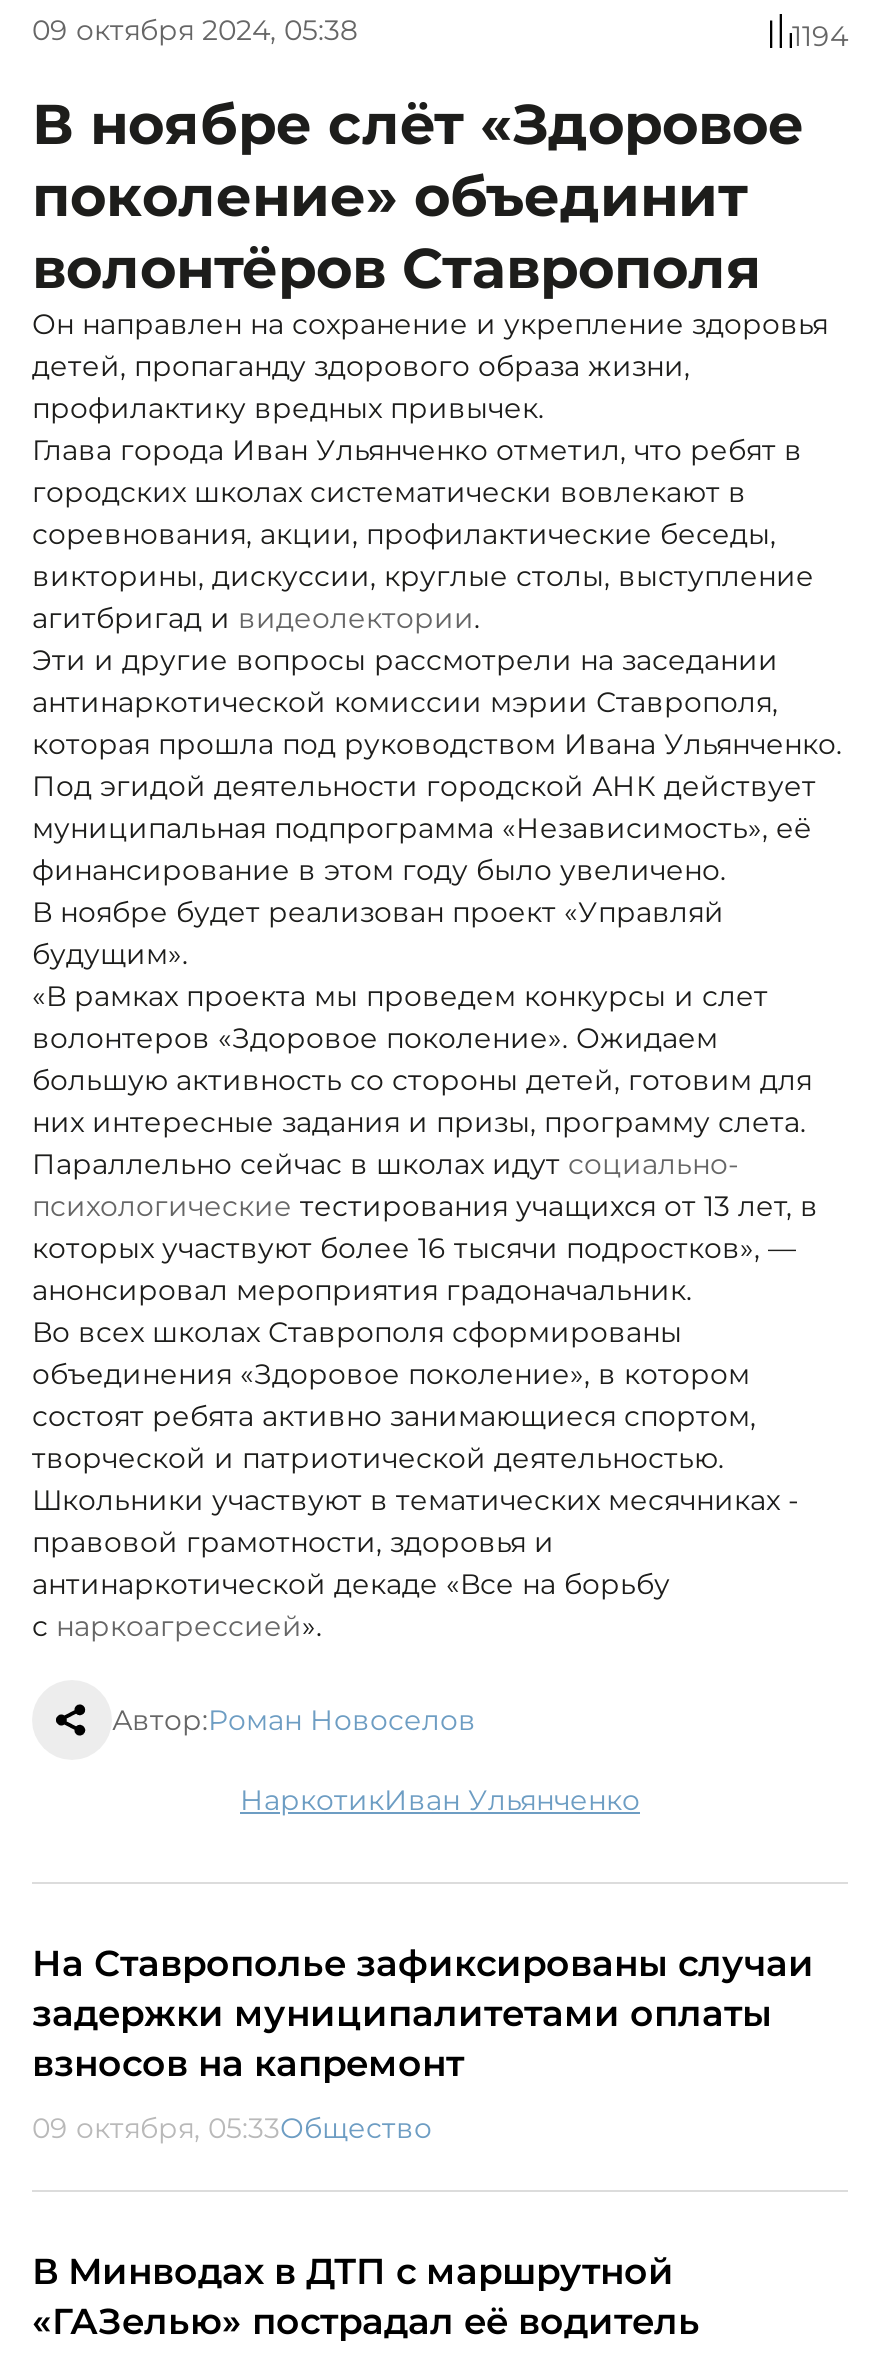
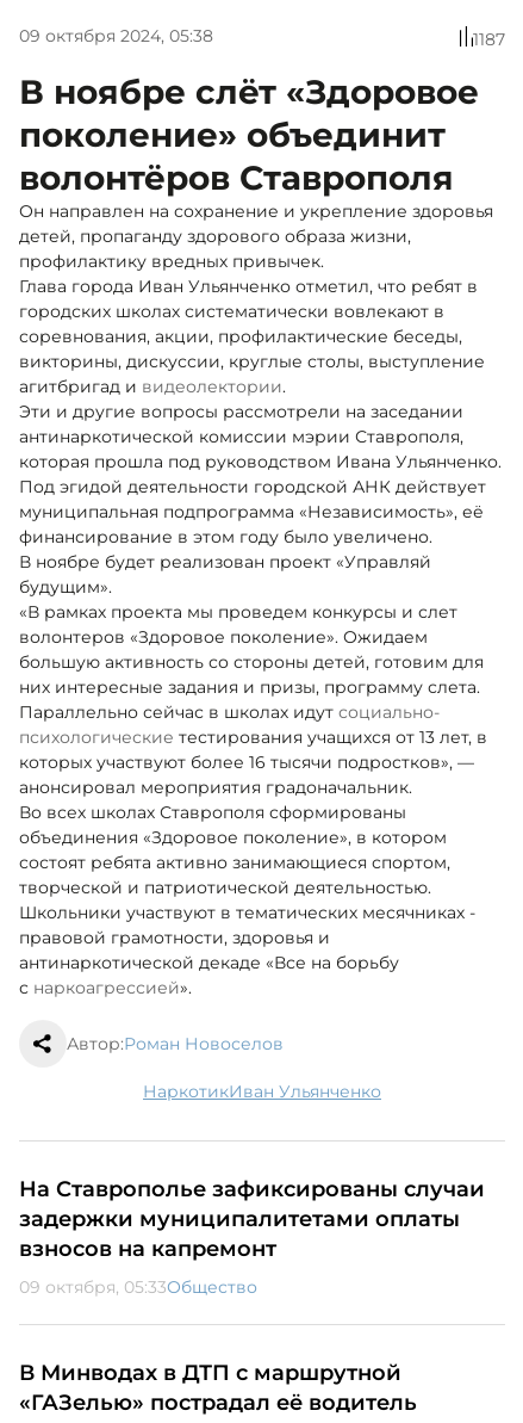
- 1194
+ 1187
